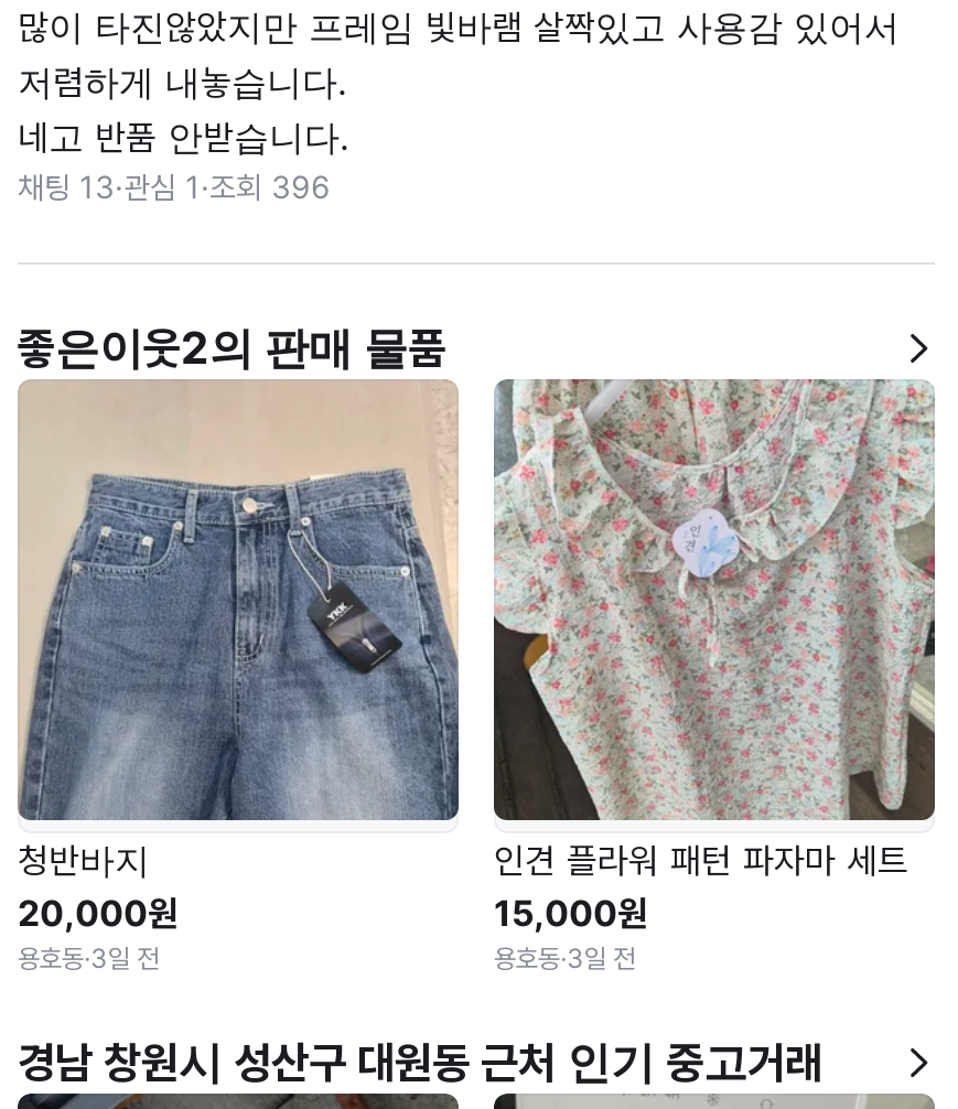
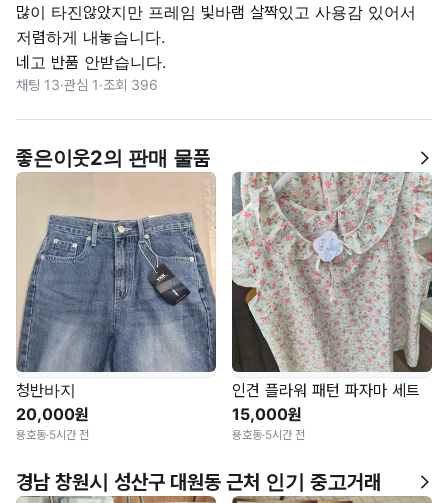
- 용호동·3일 전
+ 용호동·5시간 전

- 용호동·3일 전
+ 용호동·5시간 전
